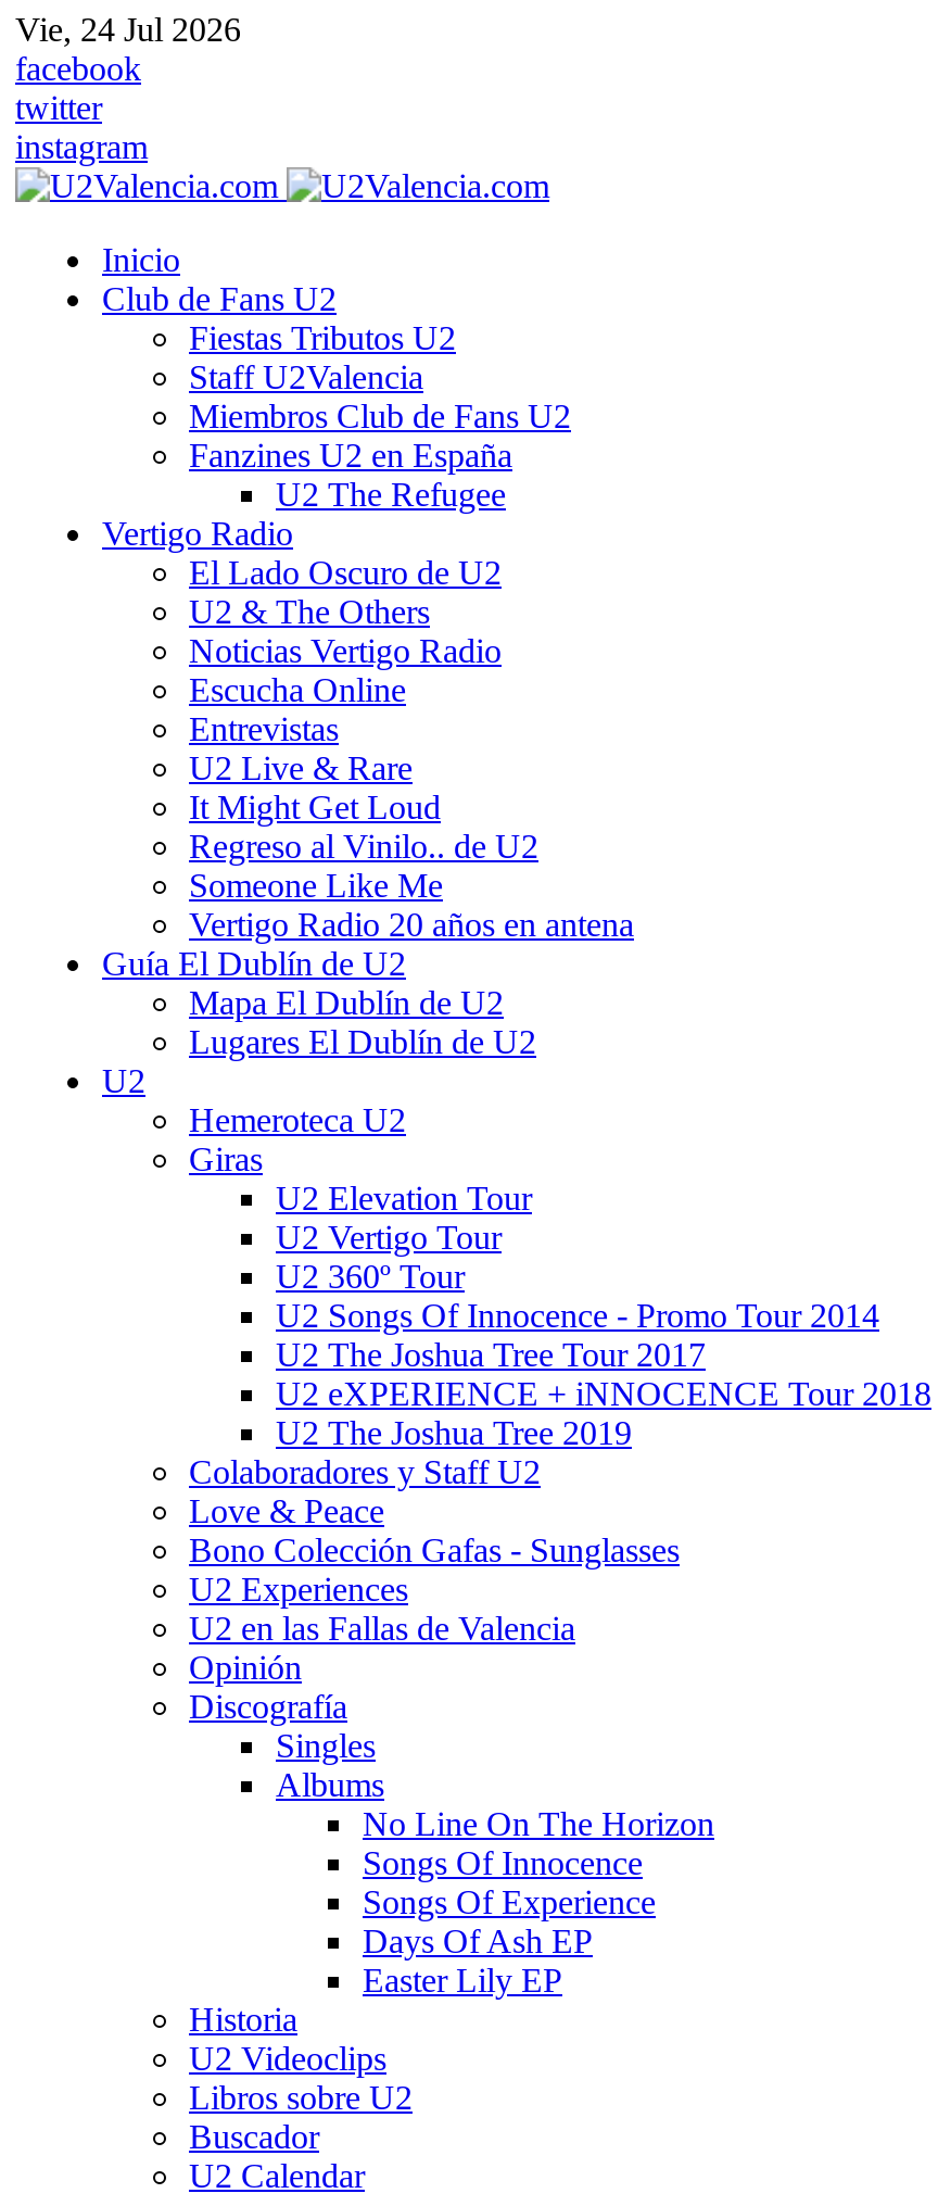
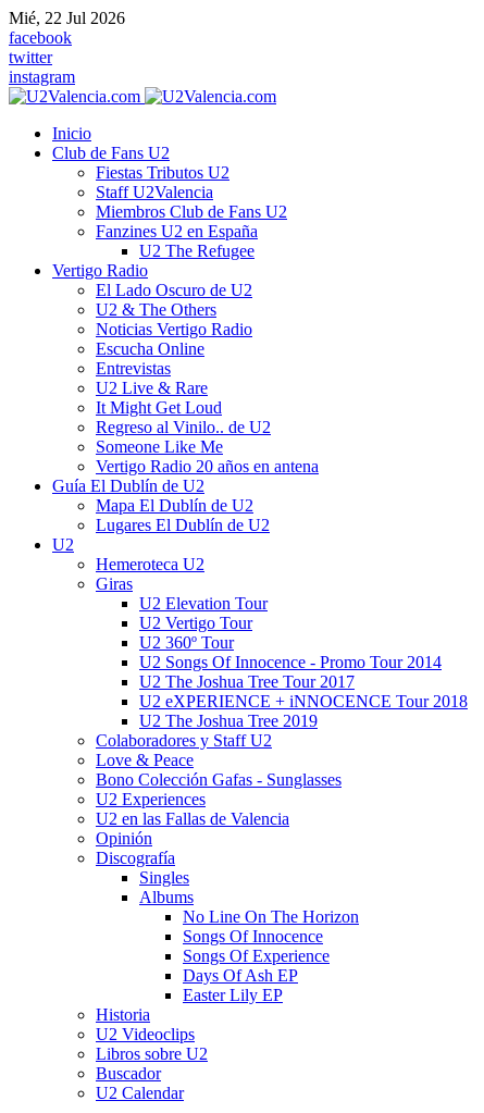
- Vie, 24 Jul 2026
+ Mié, 22 Jul 2026
